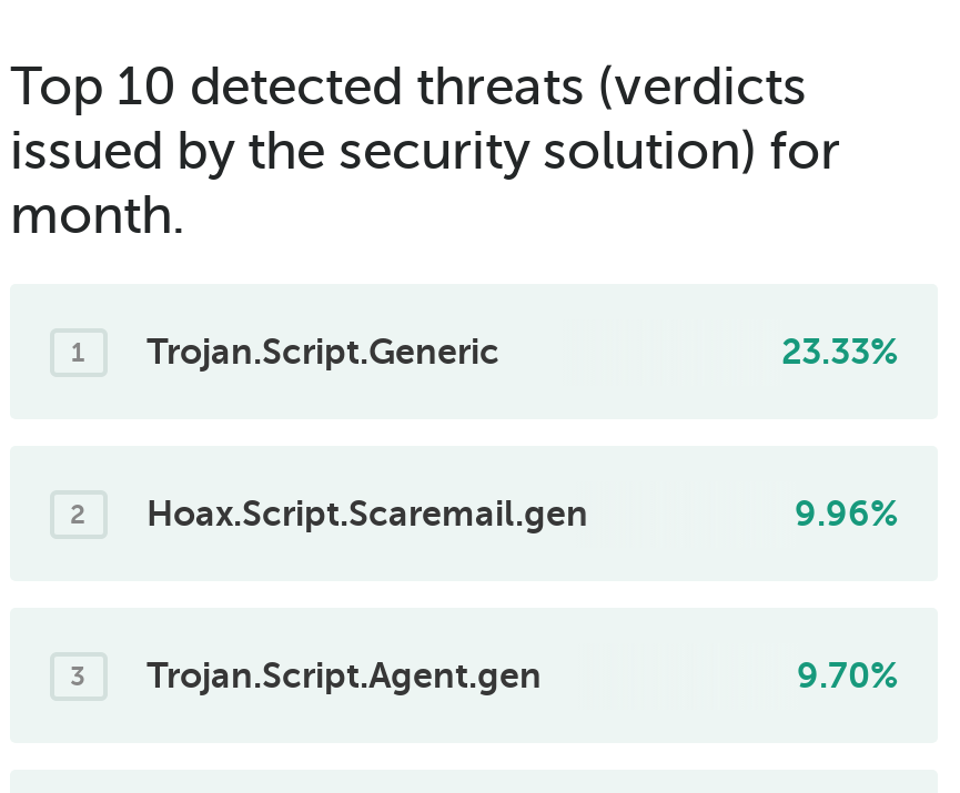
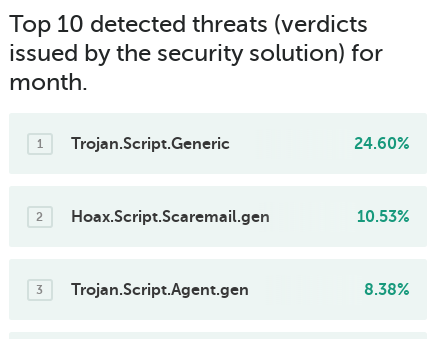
- 23.33%
+ 24.60%

- 9.96%
+ 10.53%

- 9.70%
+ 8.38%
